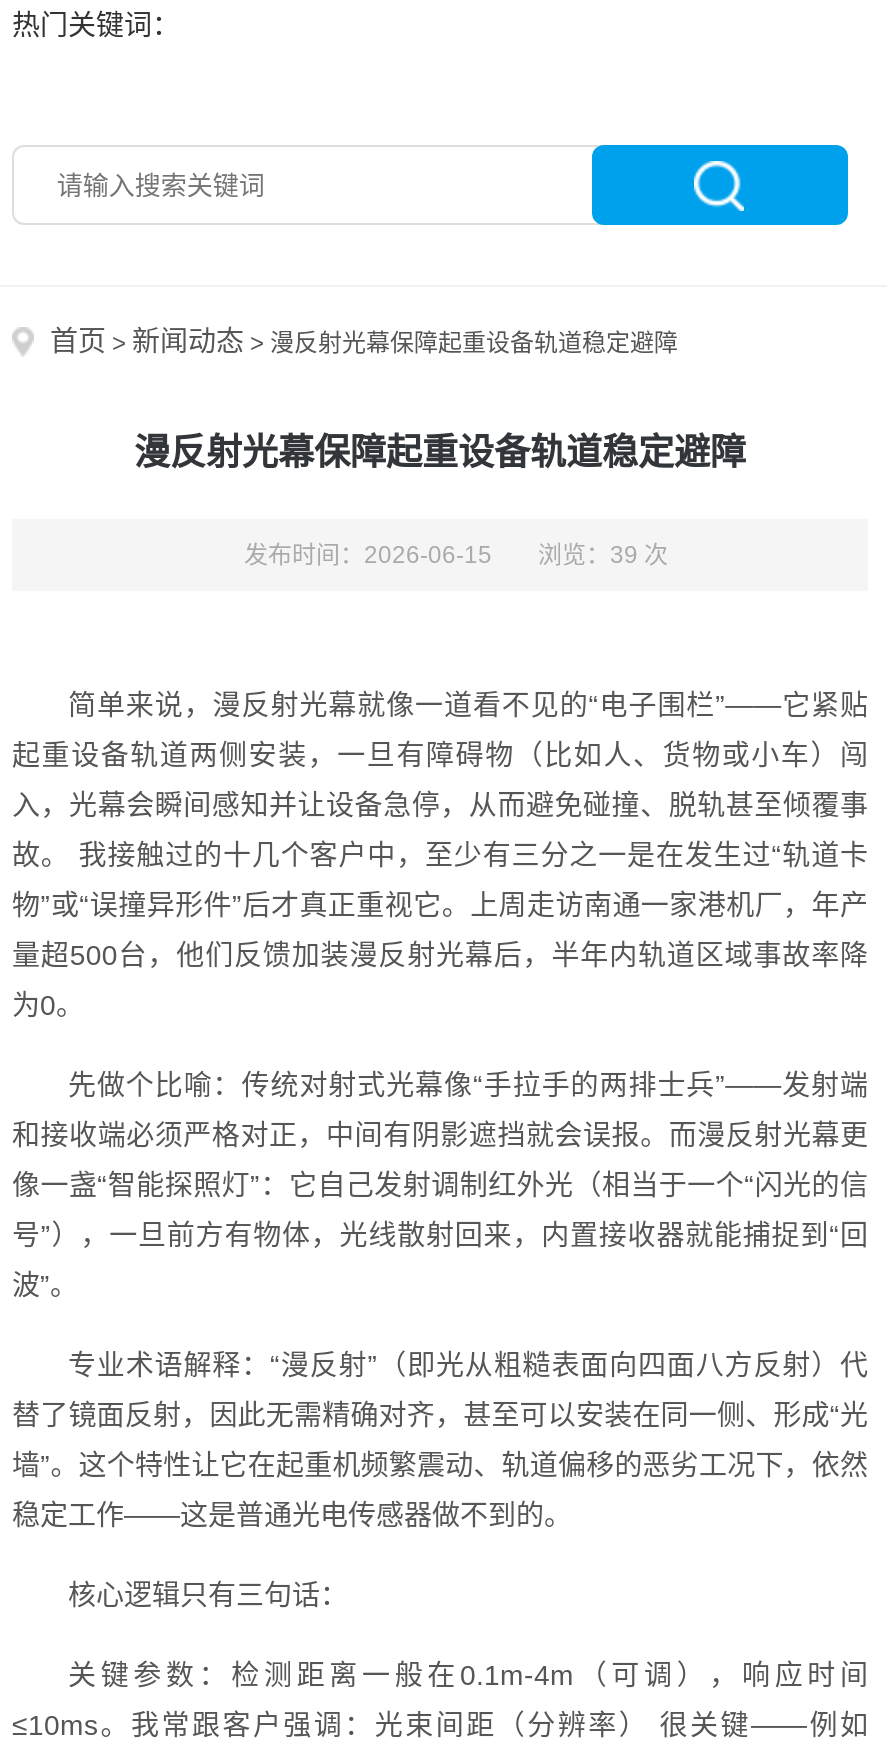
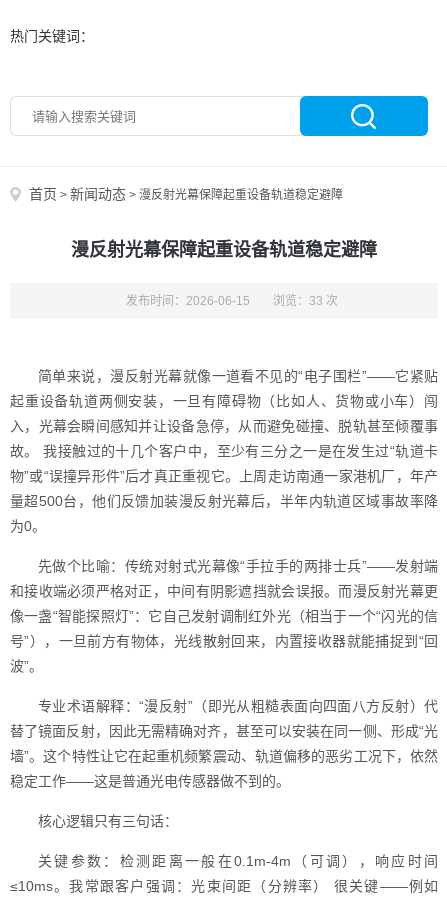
- 发布时间：2026-06-15 浏览：39 次
+ 发布时间：2026-06-15 浏览：33 次
